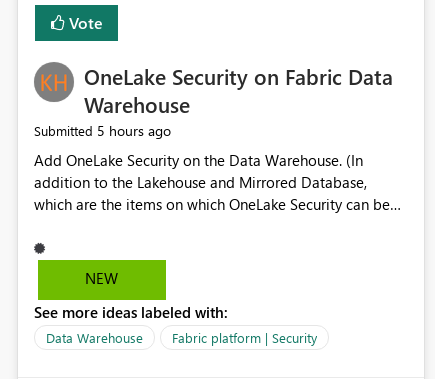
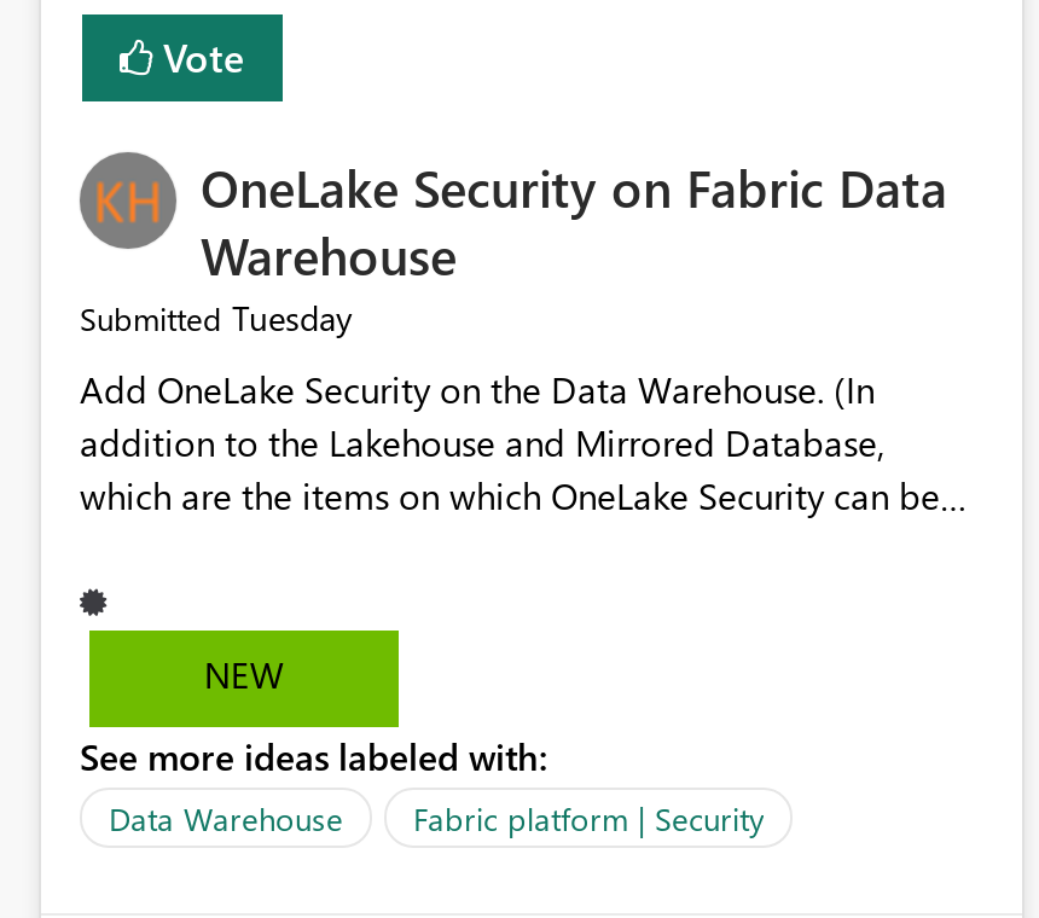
- Submitted 5 hours ago
+ Submitted Tuesday
